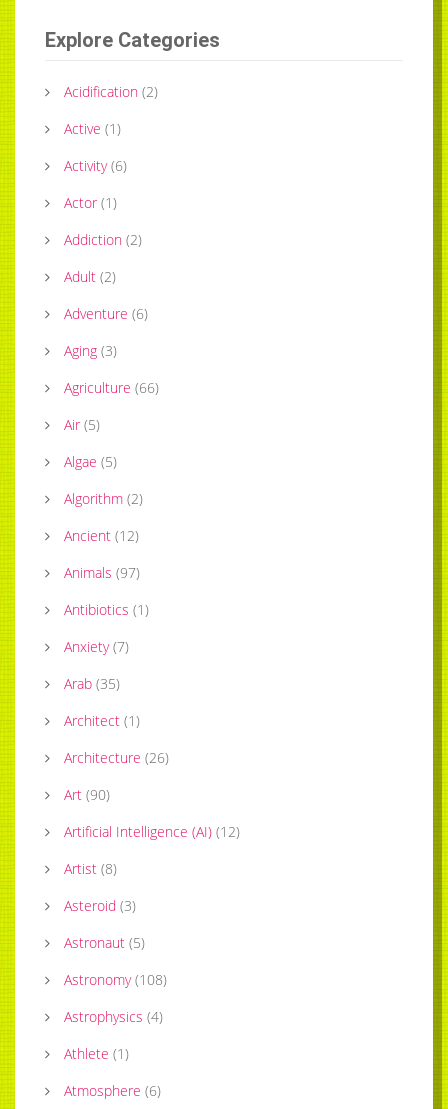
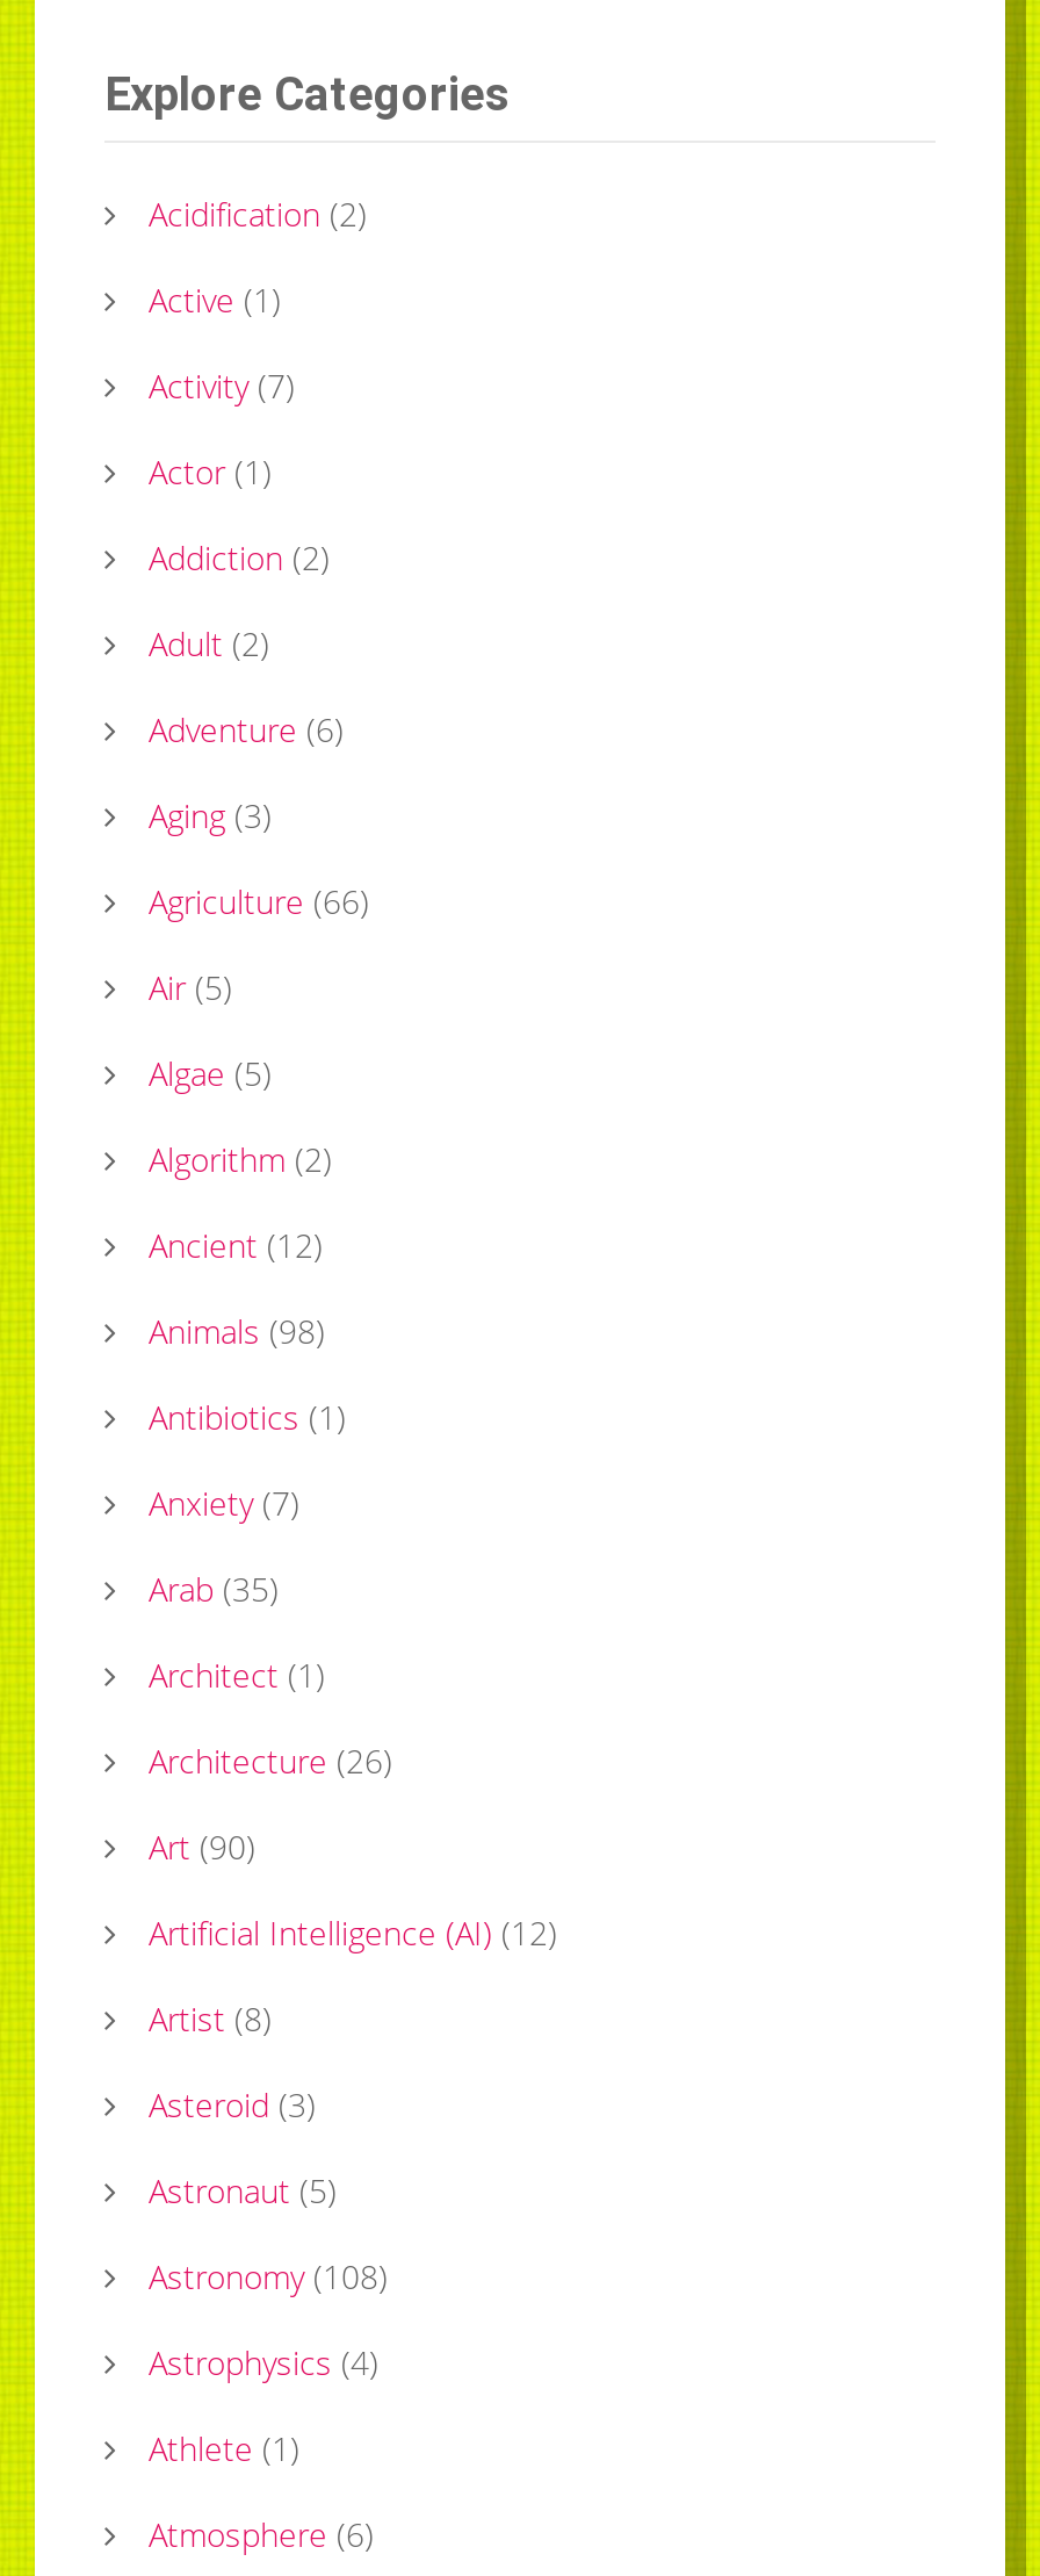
- Activity (6)
+ Activity (7)

- Animals (97)
+ Animals (98)
